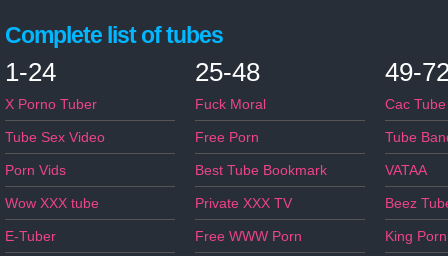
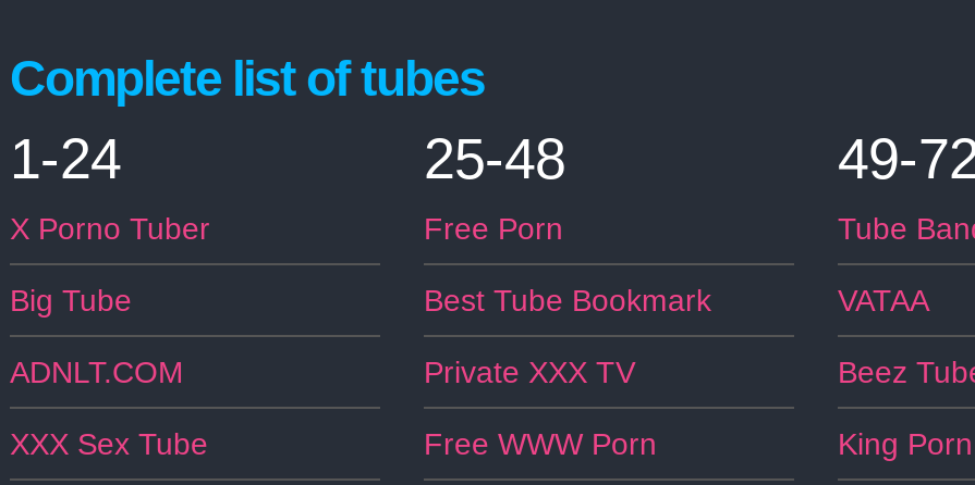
- Fuck Moral

- Cac Tube

- Tube Sex Video
- Porn Vids
- Wow XXX tube
- E-Tuber
+ Big Tube
+ ADNLT.COM
+ XXX Sex Tube
